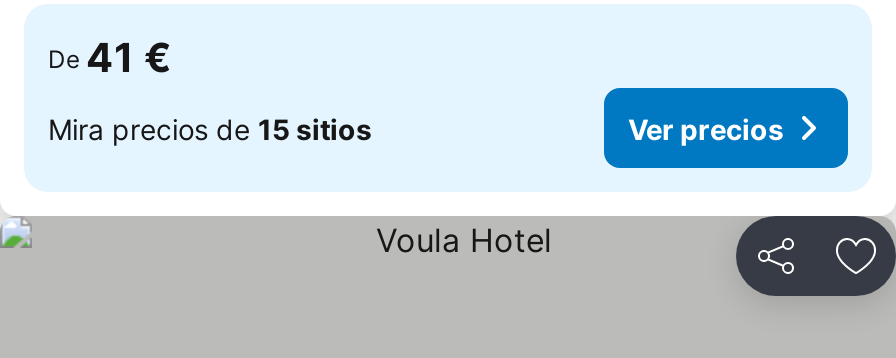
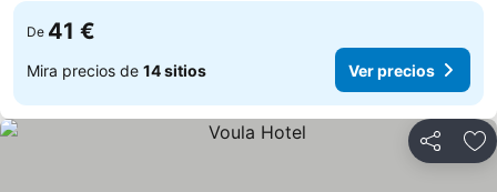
- Mira precios de 15 sitios
+ Mira precios de 14 sitios
